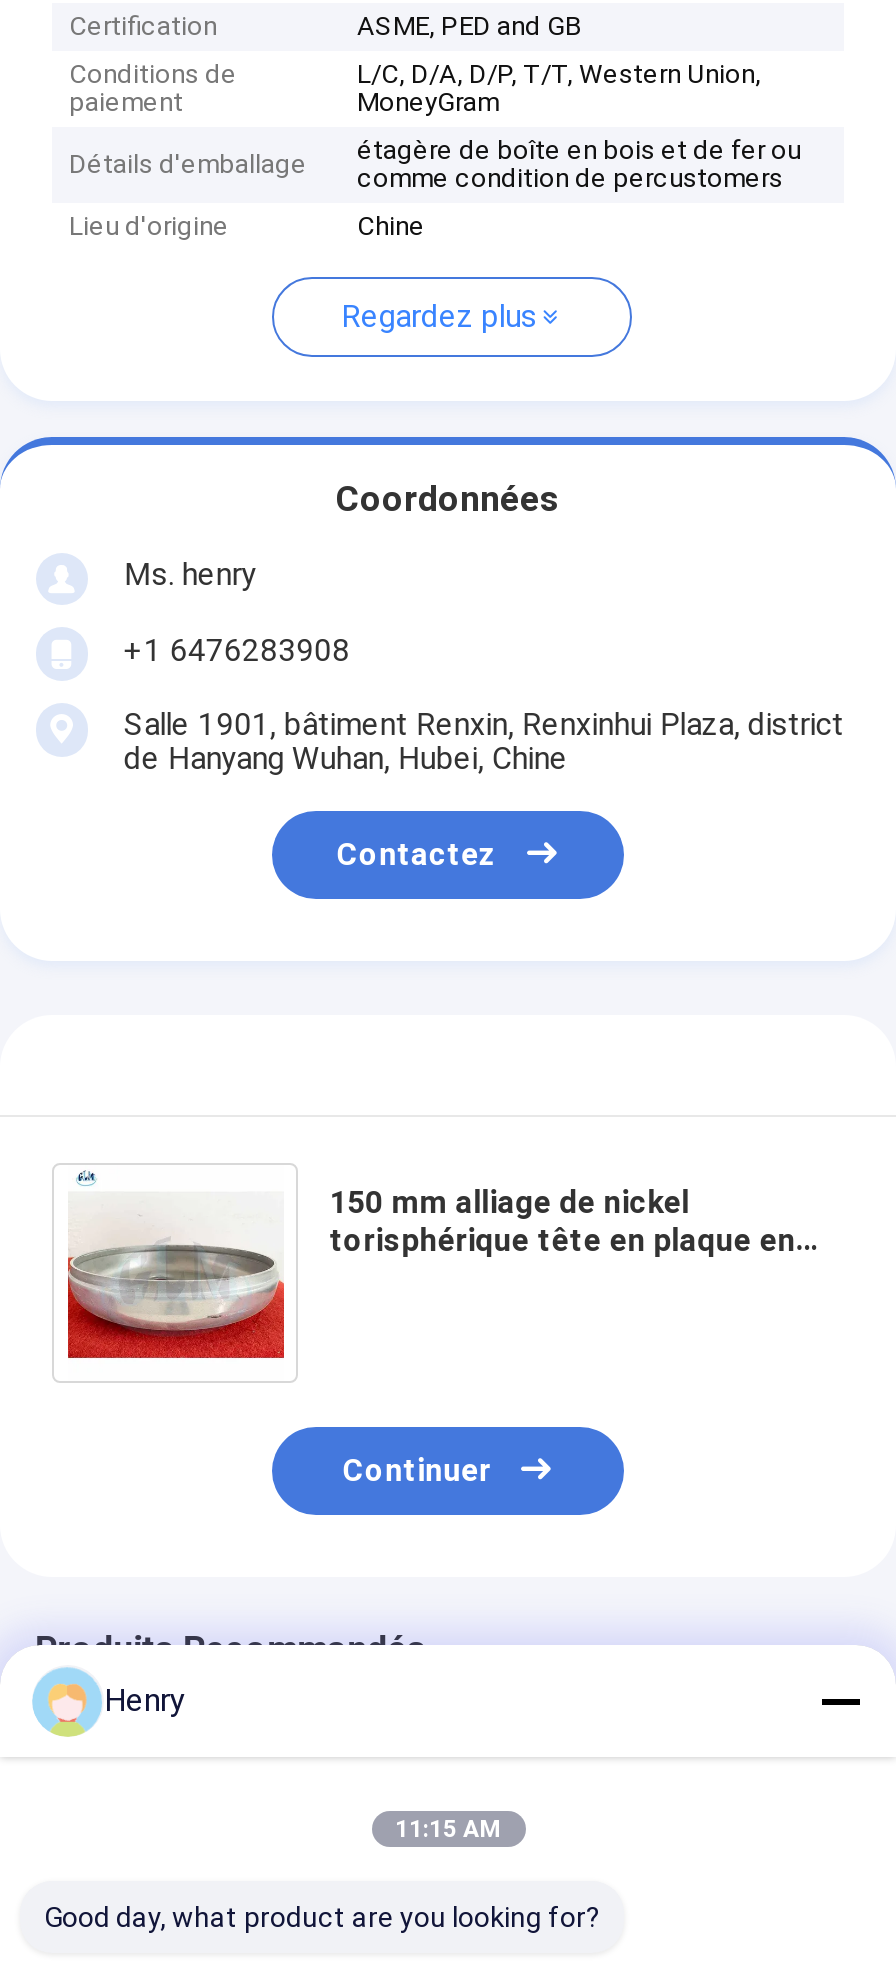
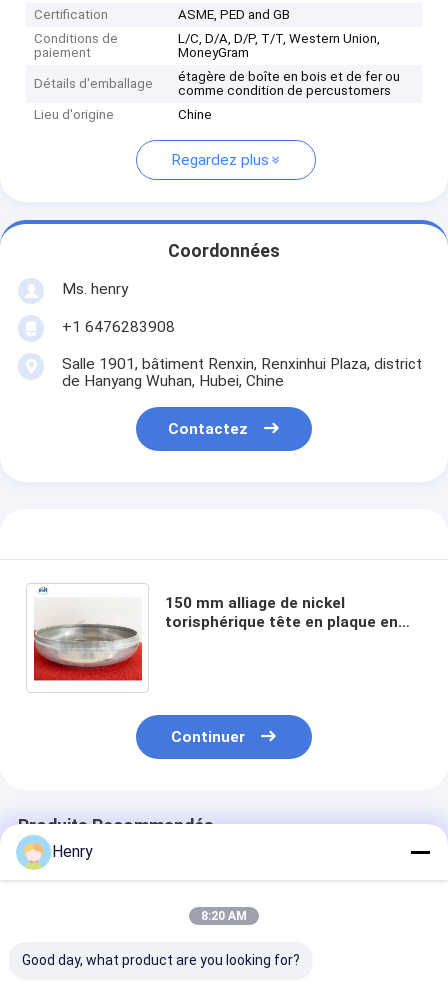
- 11:15 AM
+ 8:20 AM
